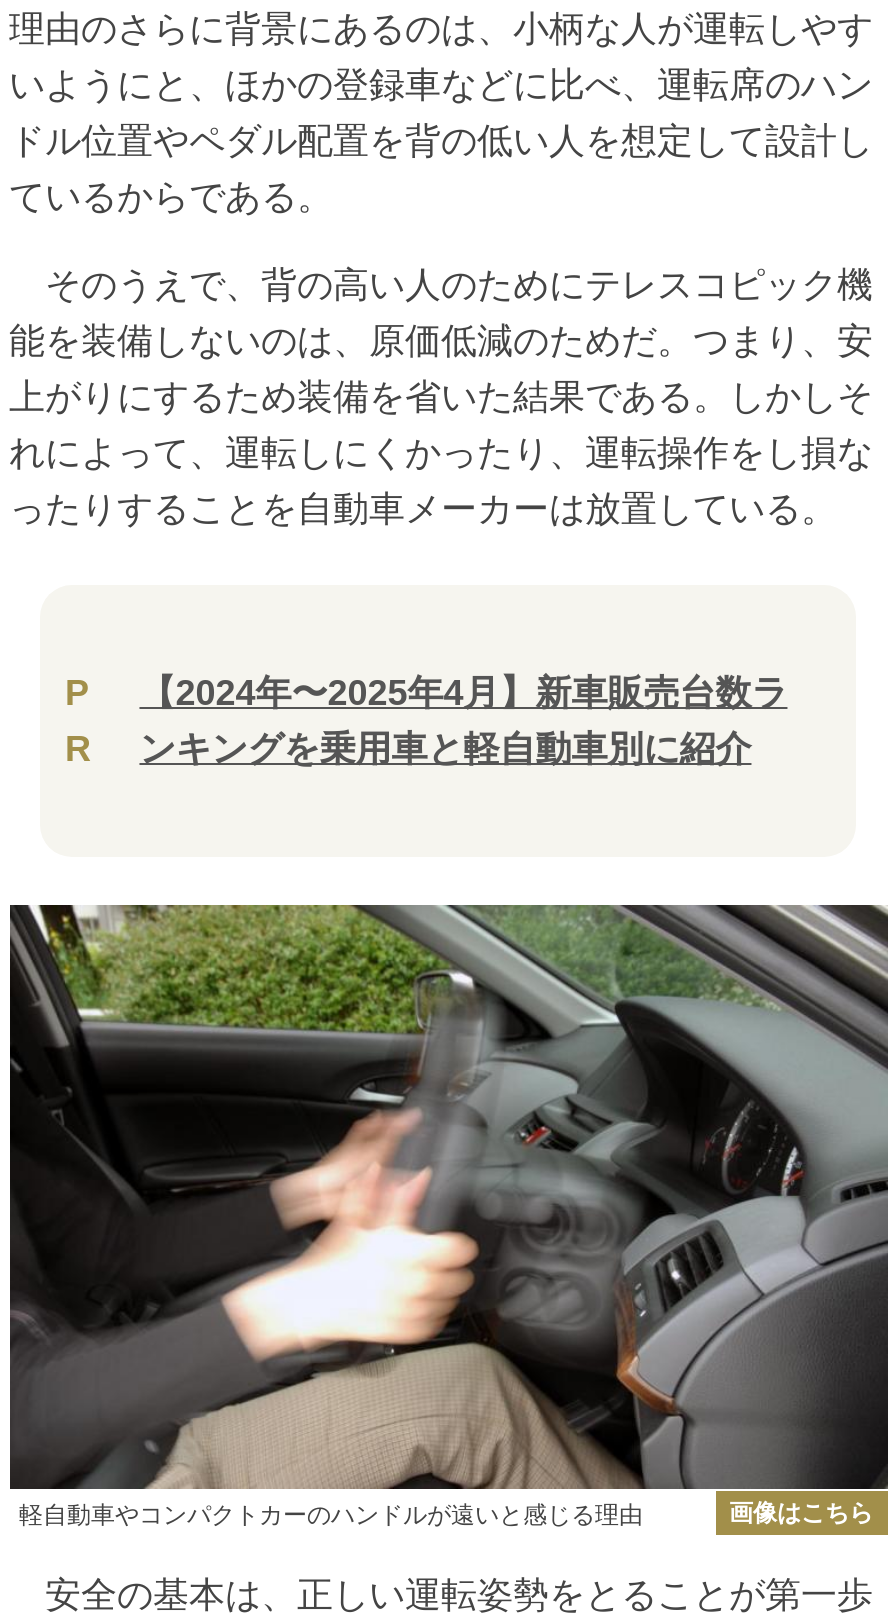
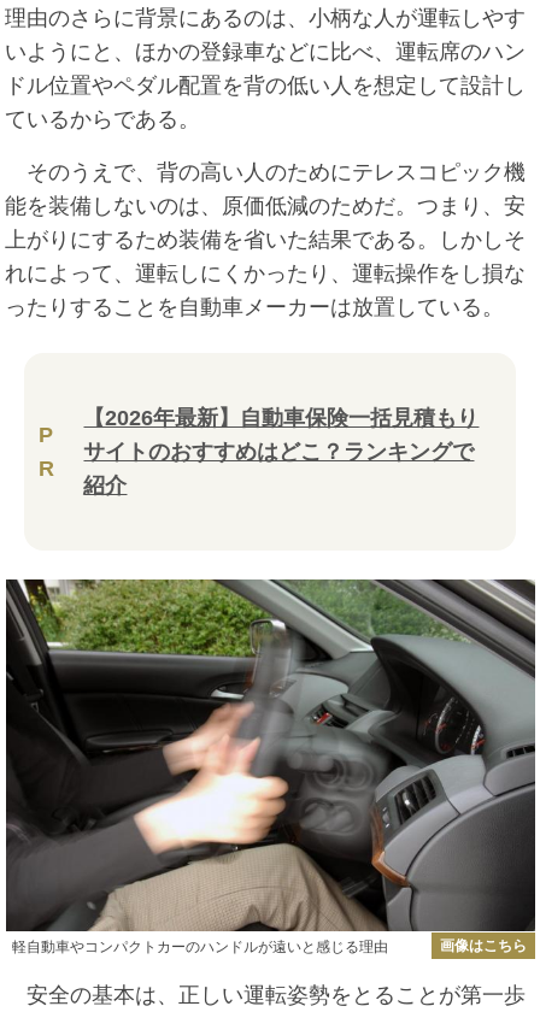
- 【2024年〜2025年4月】新車販売台数ラ
- ンキングを乗用車と軽自動車別に紹介
+ 【2026年最新】自動車保険一括見積もり
+ サイトのおすすめはどこ？ランキングで
+ 紹介
